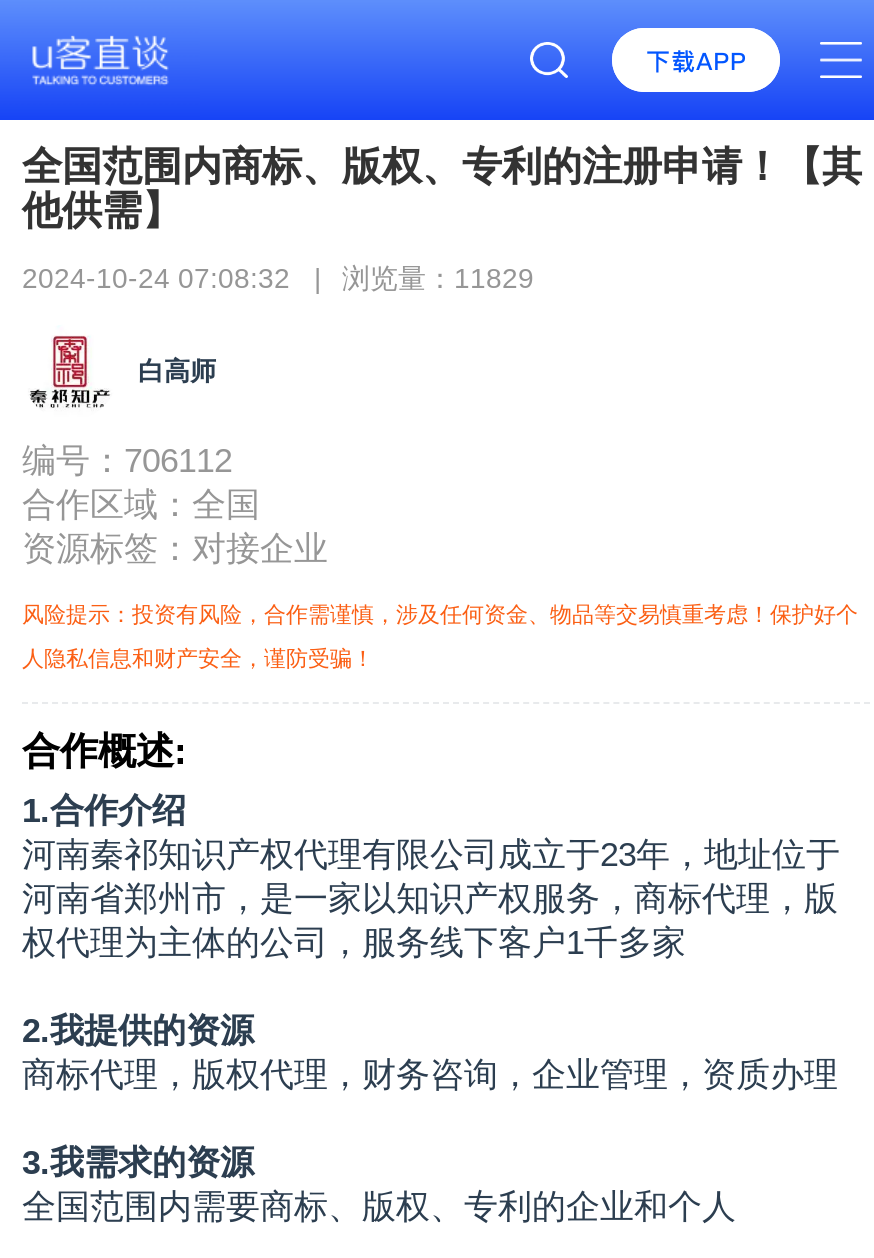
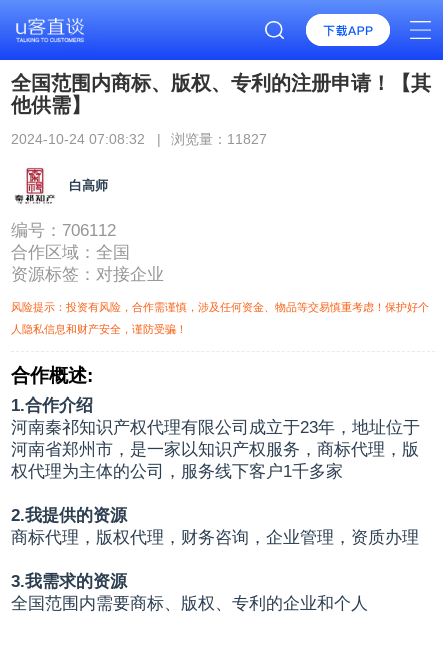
- 浏览量：11829
+ 浏览量：11827
